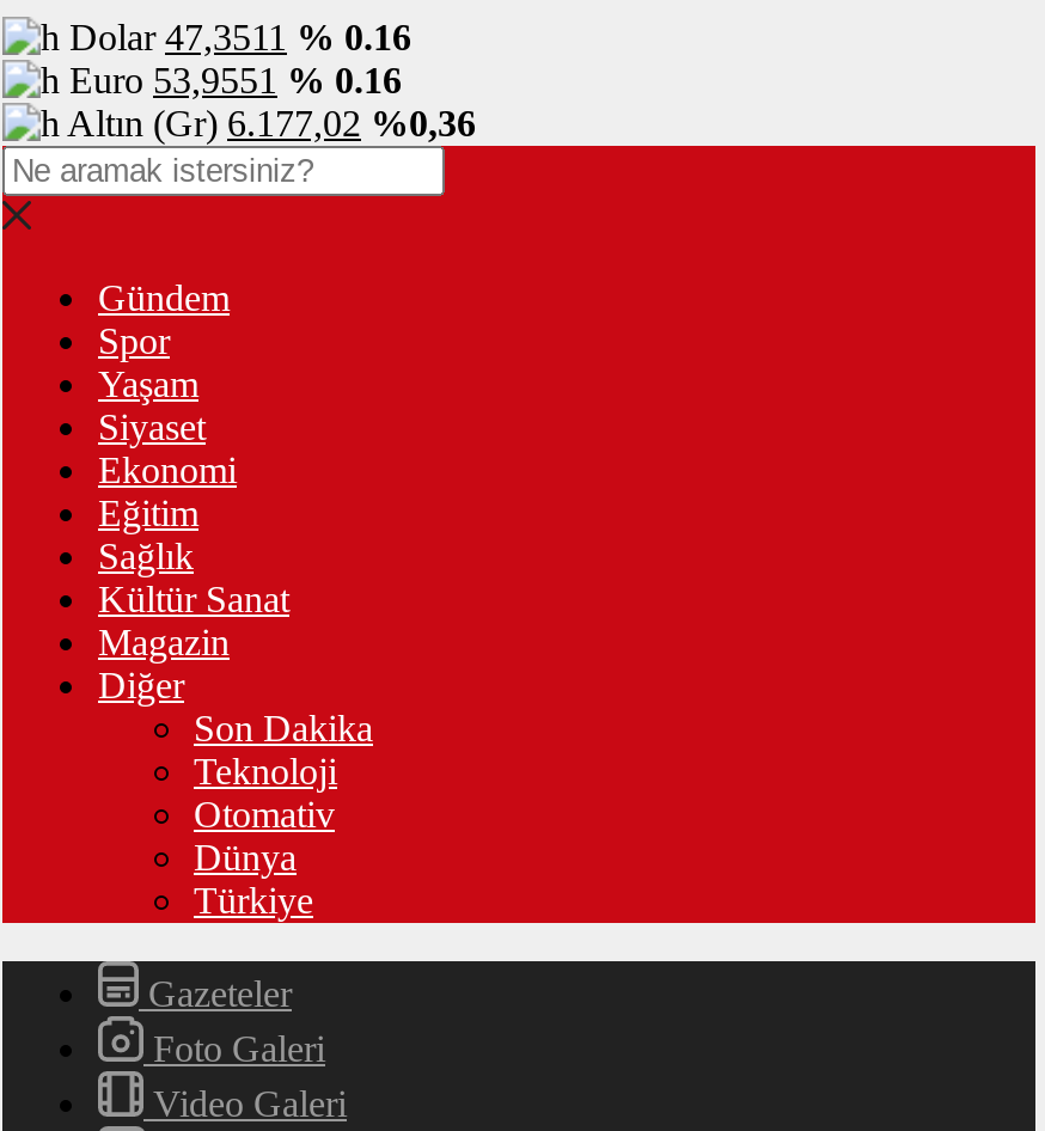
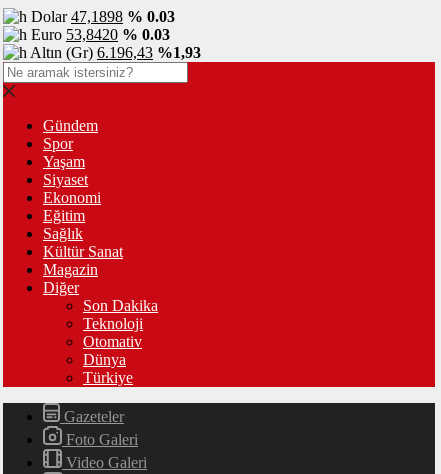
- Dolar 47,3511 % 0.16
+ Dolar 47,1898 % 0.03

- Euro 53,9551 % 0.16
+ Euro 53,8420 % 0.03

- Altın (Gr) 6.177,02 %0,36
+ Altın (Gr) 6.196,43 %1,93
